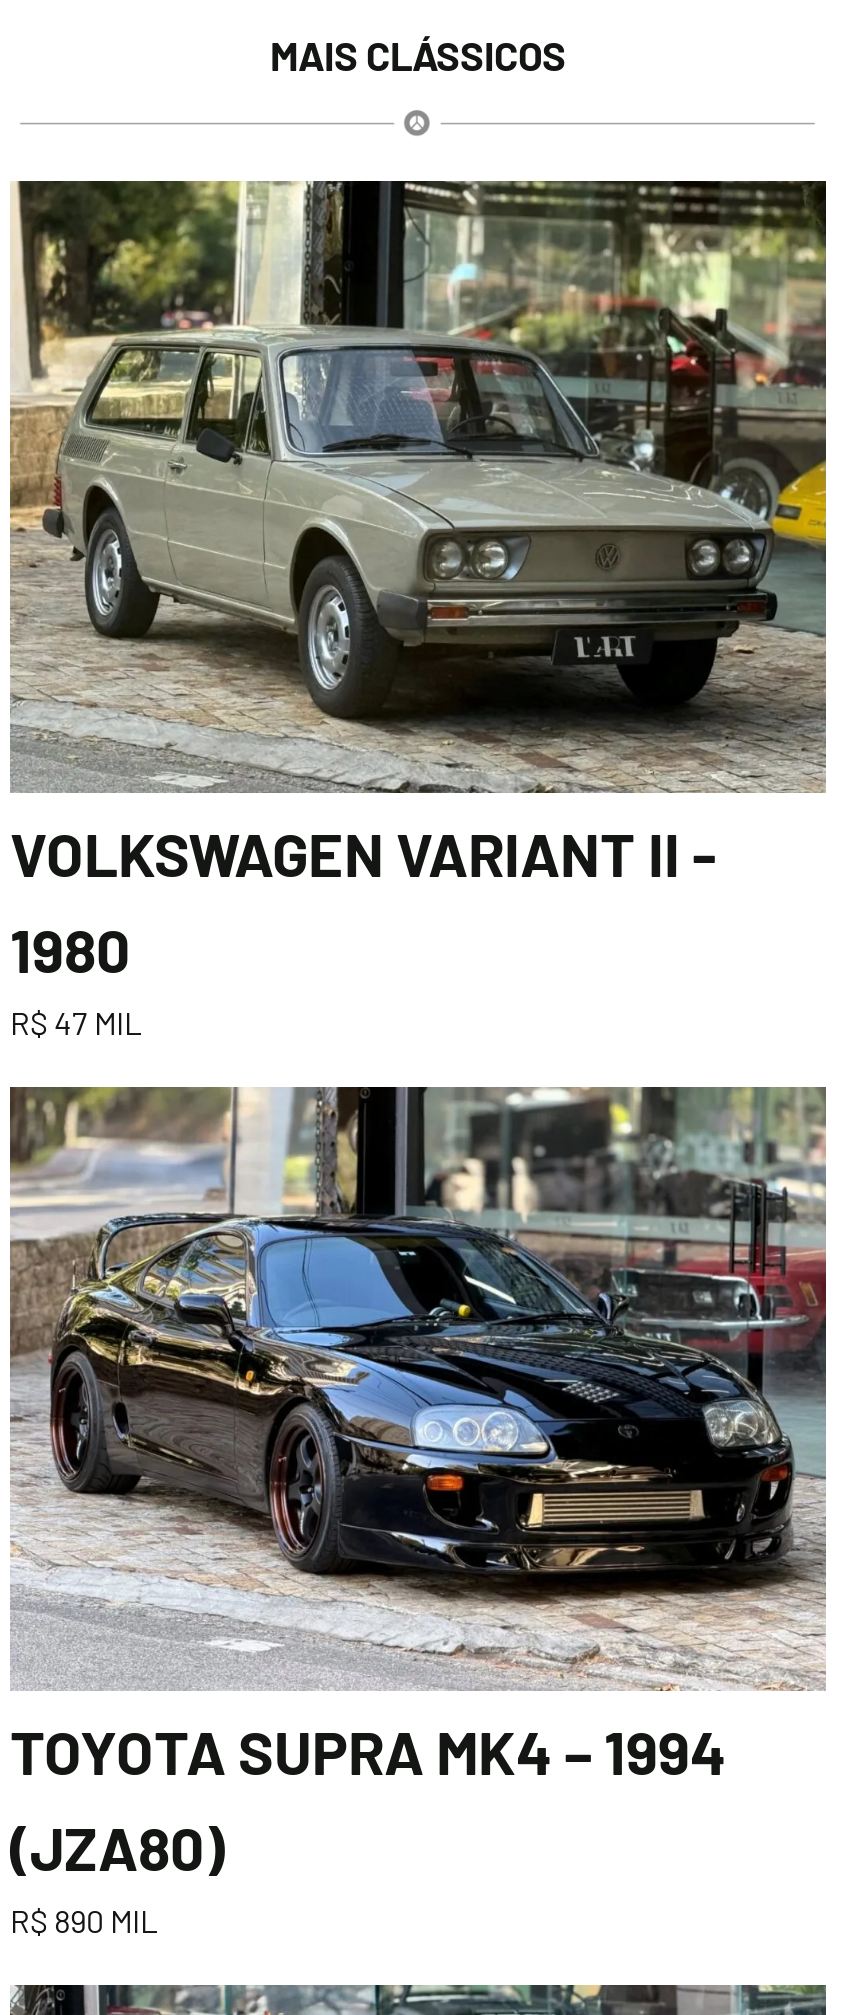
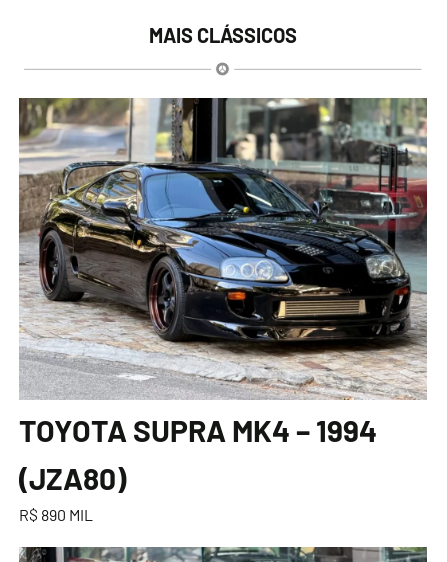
- [image]
- VOLKSWAGEN VARIANT II -
- 1980
- R$ 47 MIL
